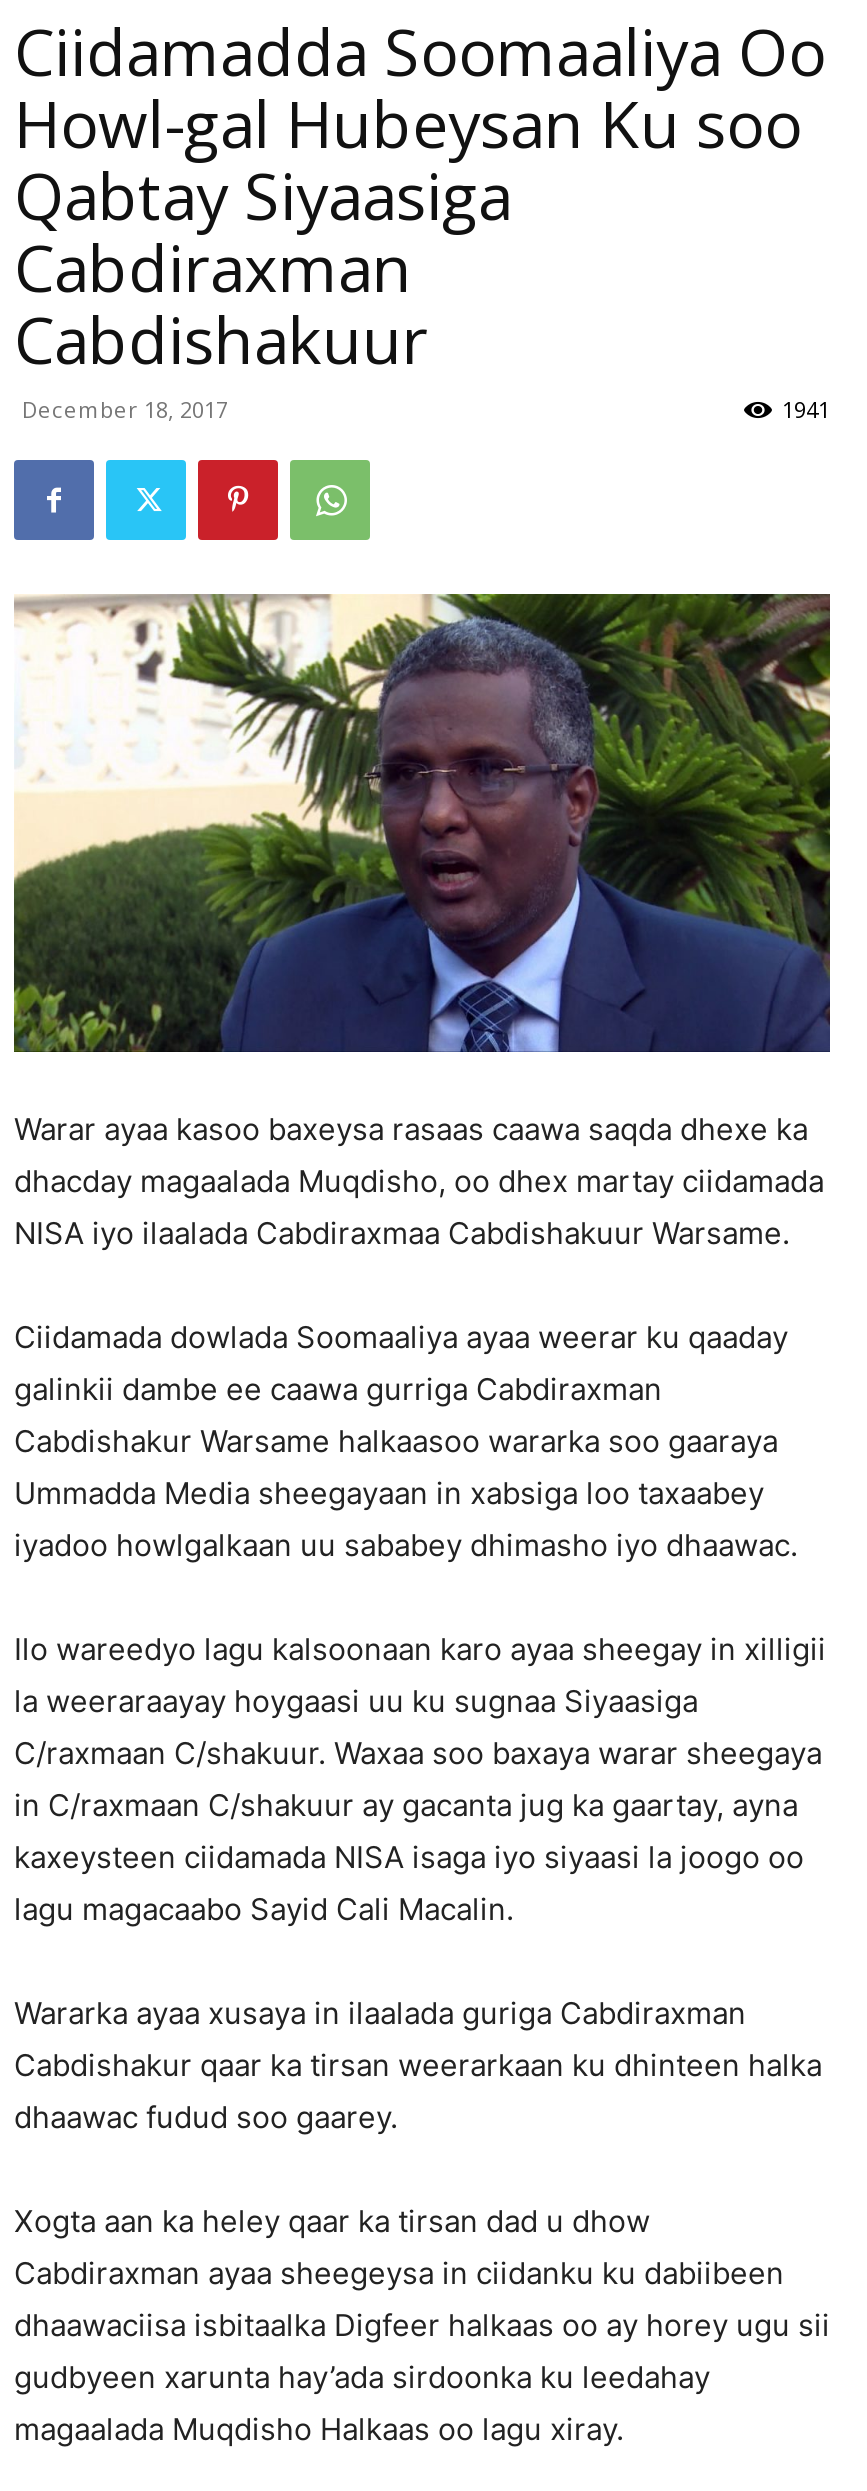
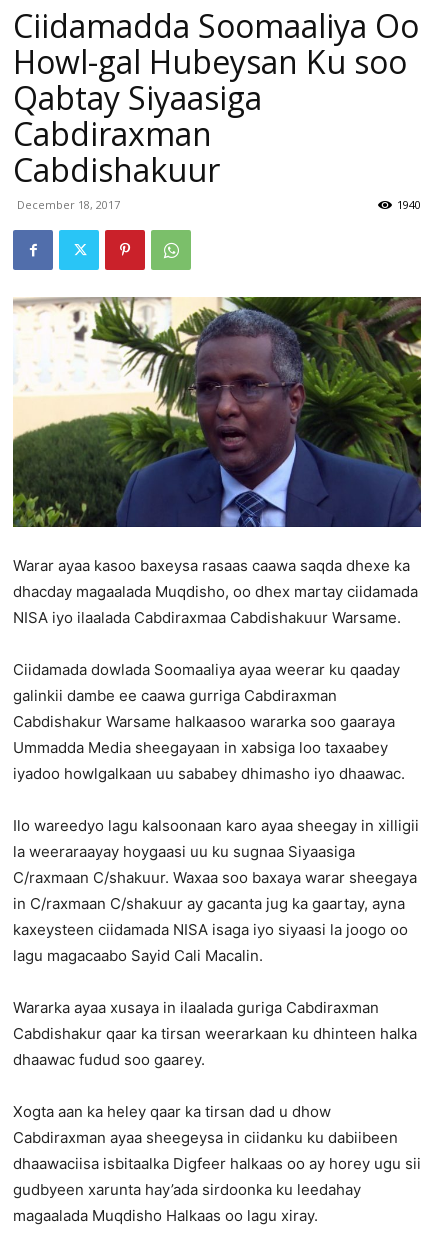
- 1941
+ 1940
